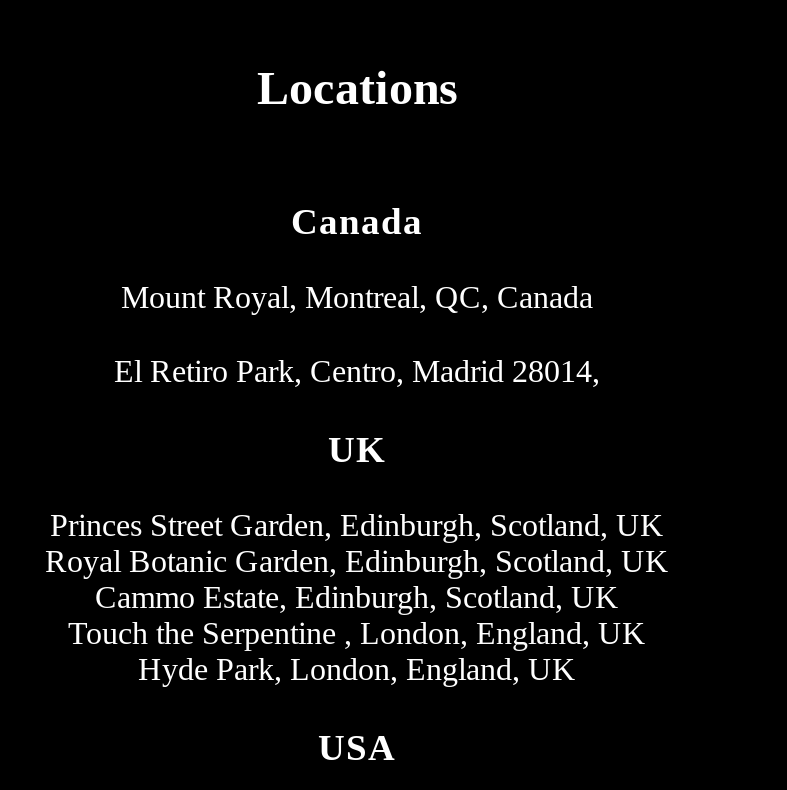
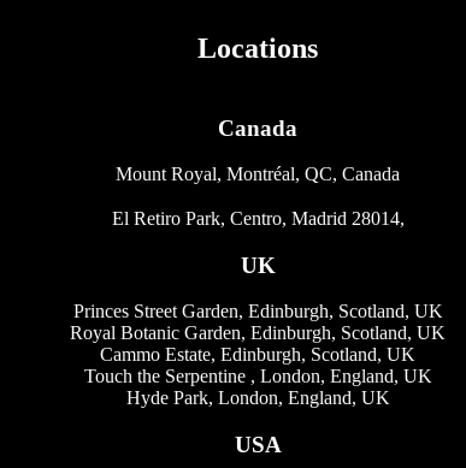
- Mount Royal, Montreal, QC, Canada
+ Mount Royal, Montréal, QC, Canada
